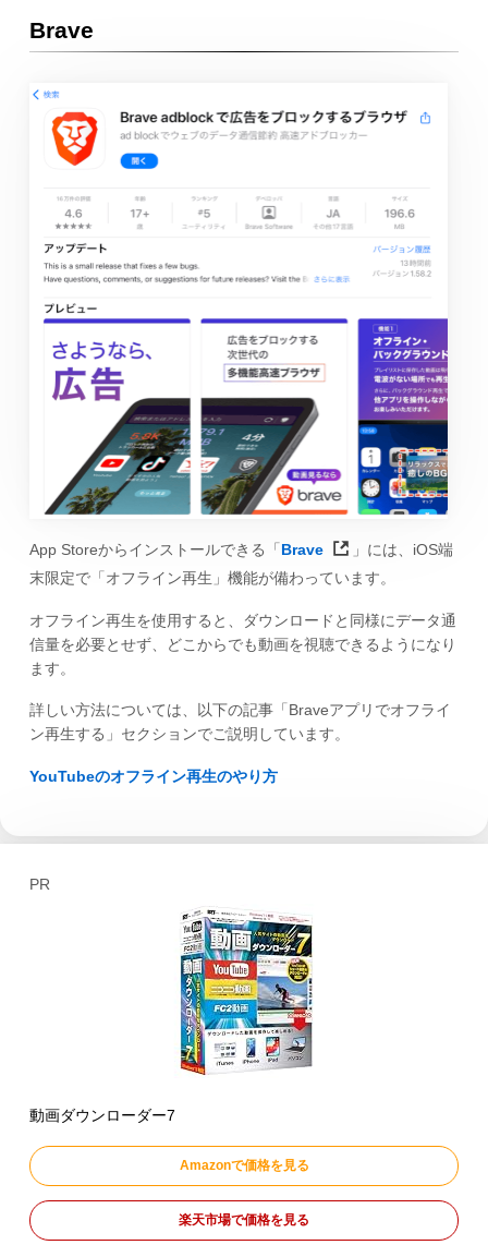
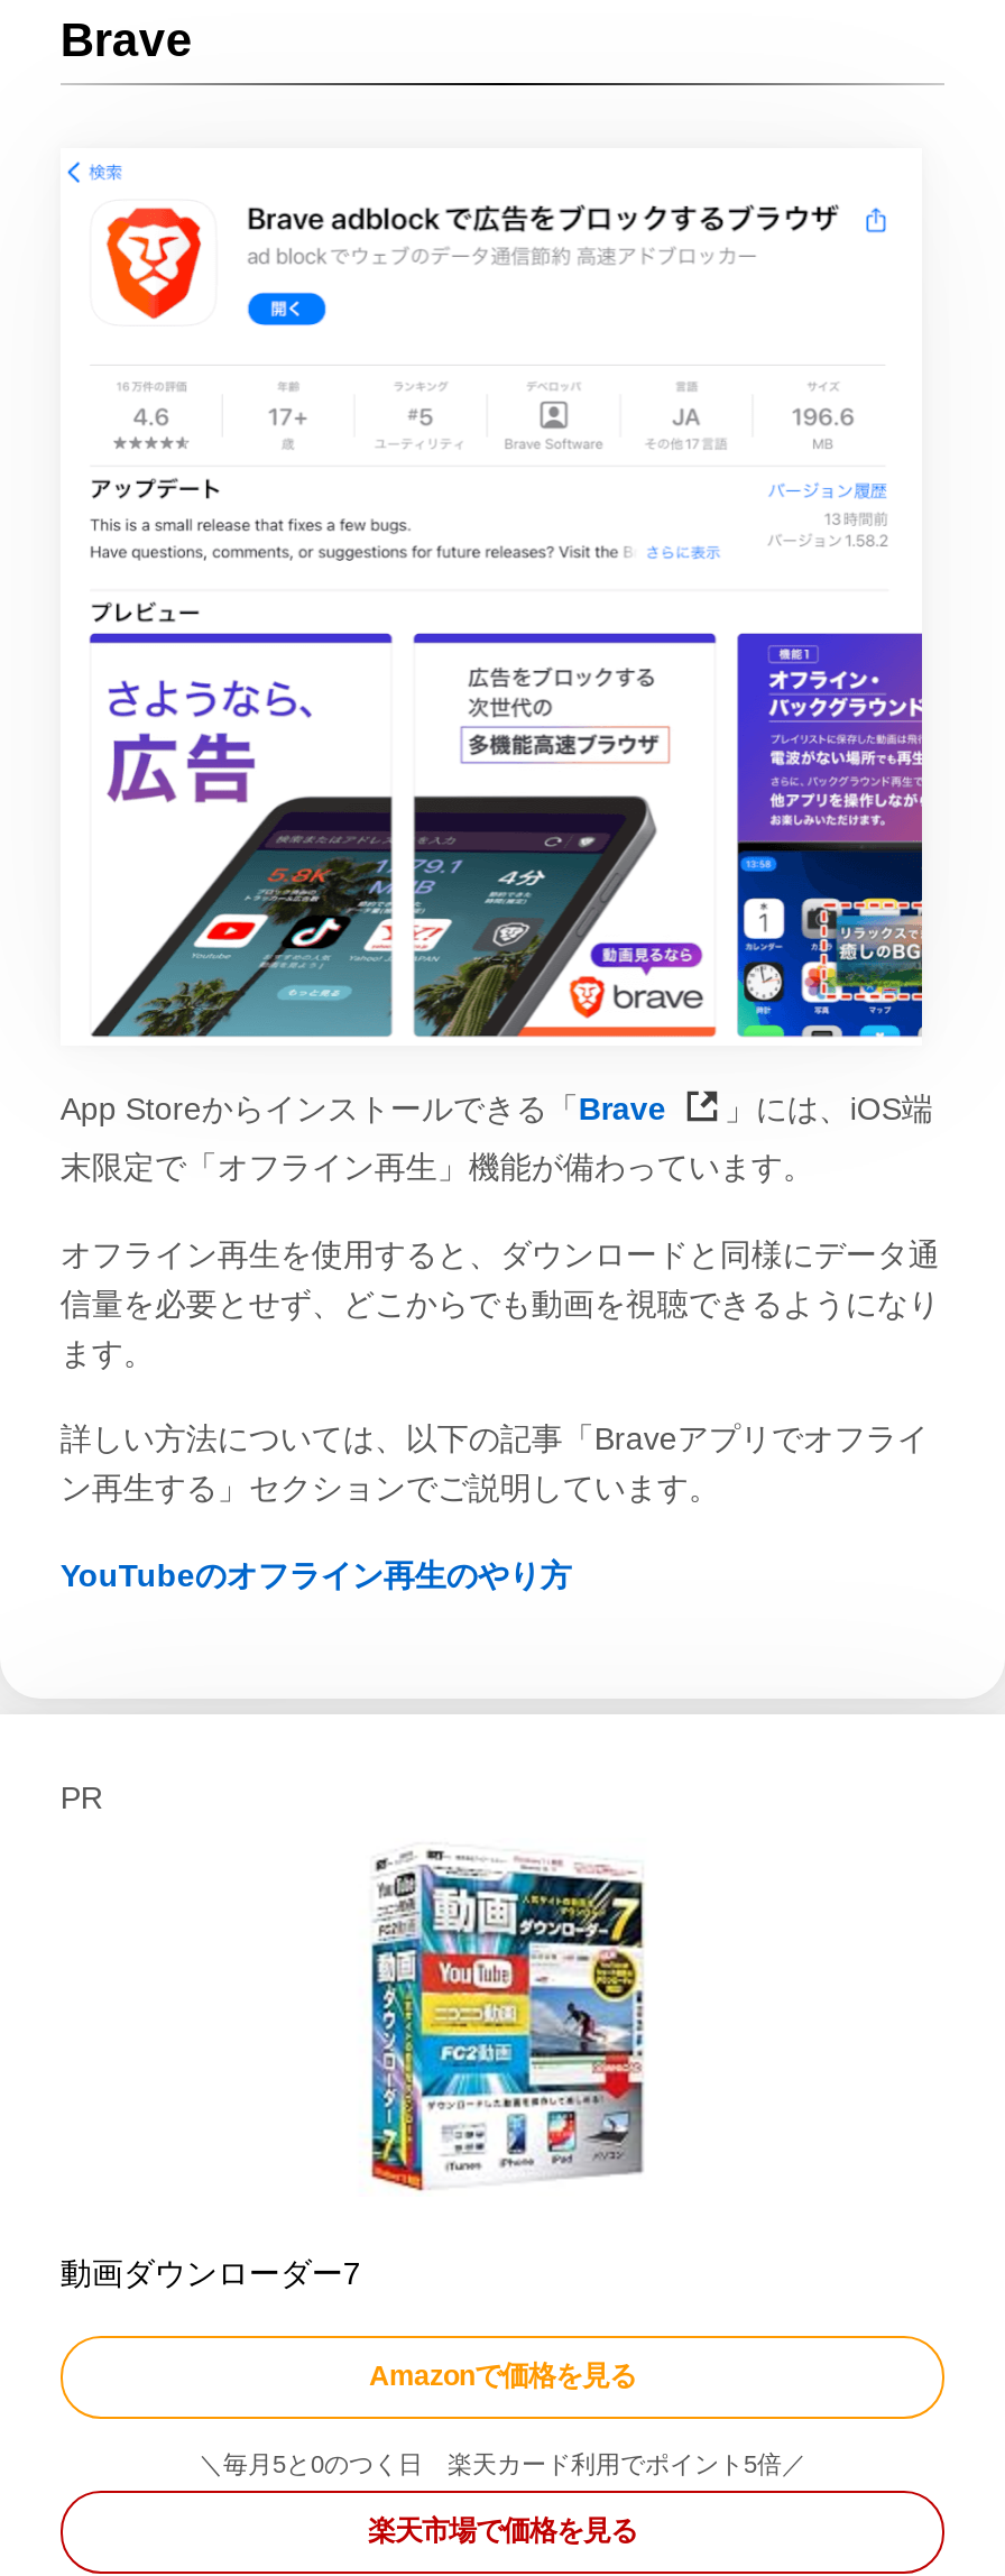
+ ＼毎月5と0のつく日 楽天カード利用でポイント5倍／
